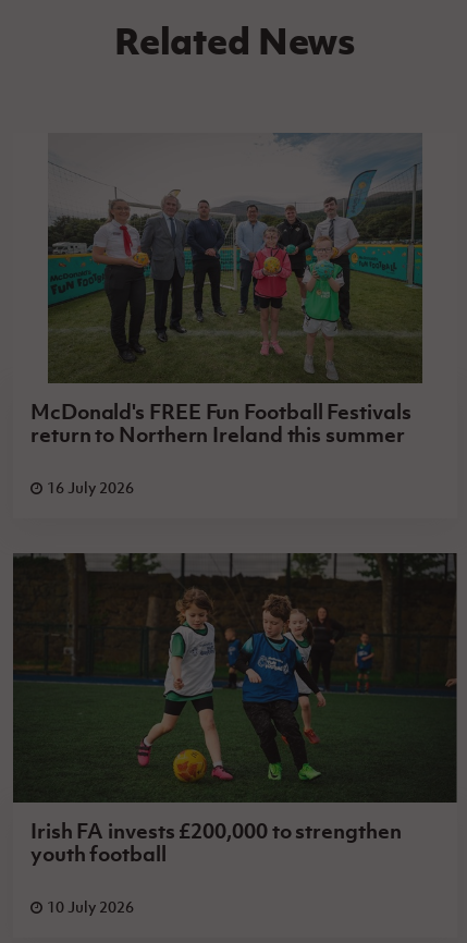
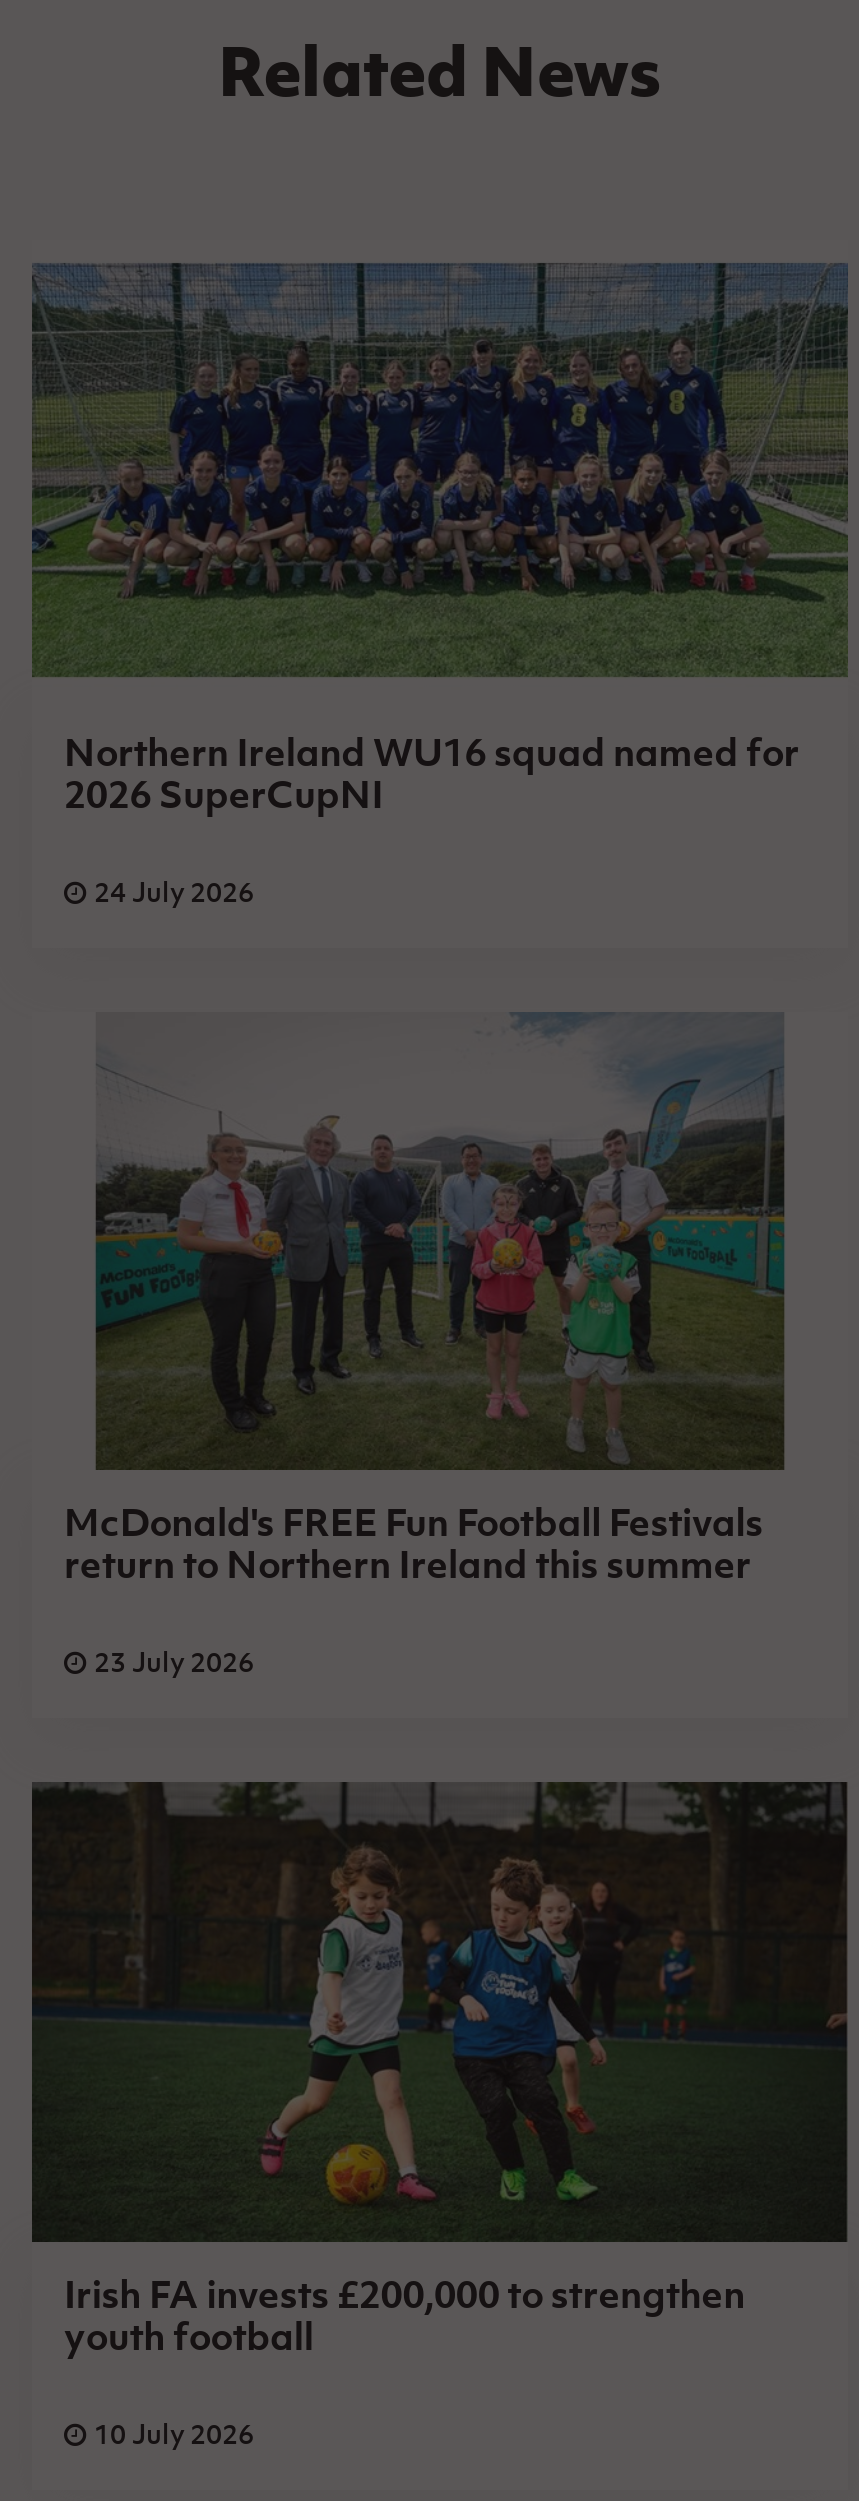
+ [image]
+ Northern Ireland WU16 squad named for
+ 2026 SuperCupNI
+ 24 July 2026

- 16 July 2026
+ 23 July 2026
